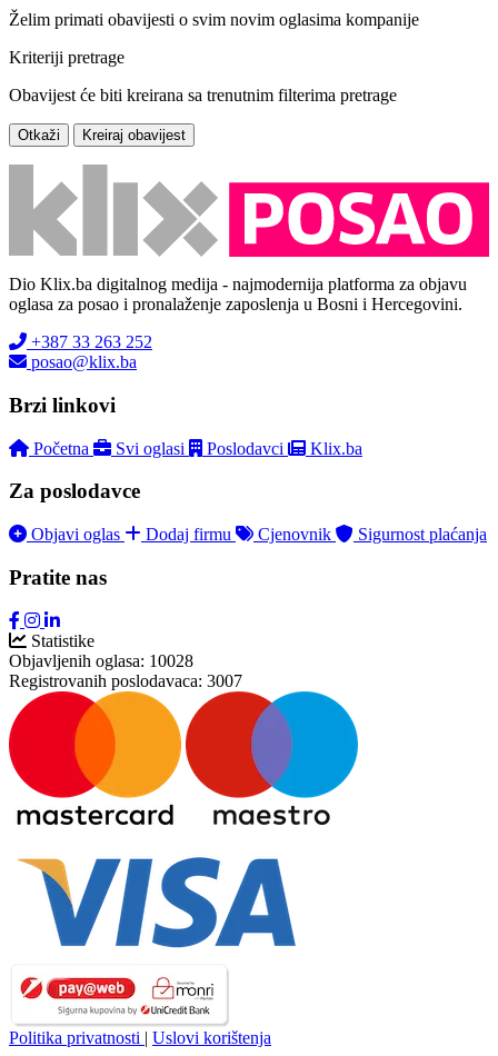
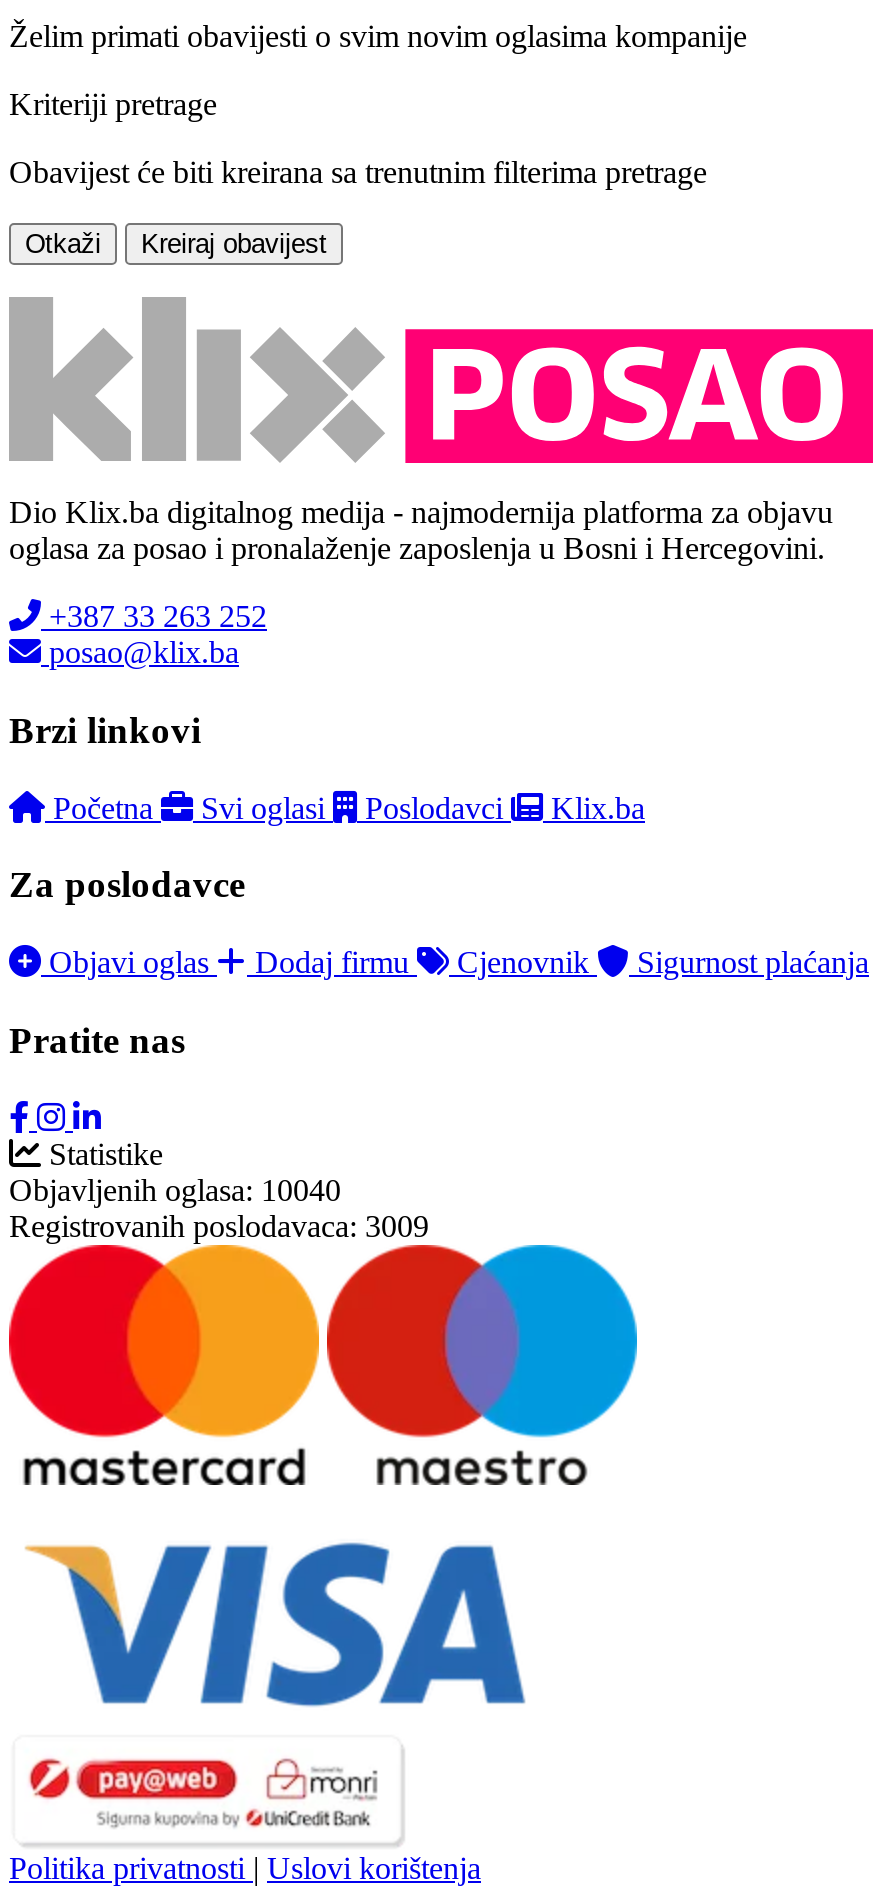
- Objavljenih oglasa: 10028
+ Objavljenih oglasa: 10040

- Registrovanih poslodavaca: 3007
+ Registrovanih poslodavaca: 3009
